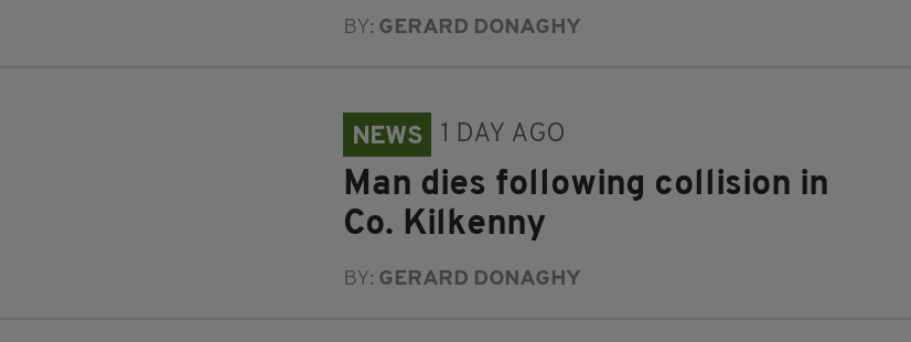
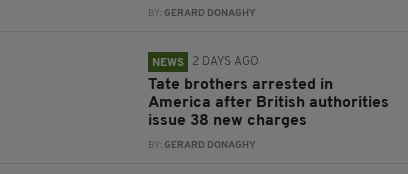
- NEWS 1 DAY AGO
+ NEWS 2 DAYS AGO

- Man dies following collision in
- Co. Kilkenny
+ Tate brothers arrested in
+ America after British authorities
+ issue 38 new charges
